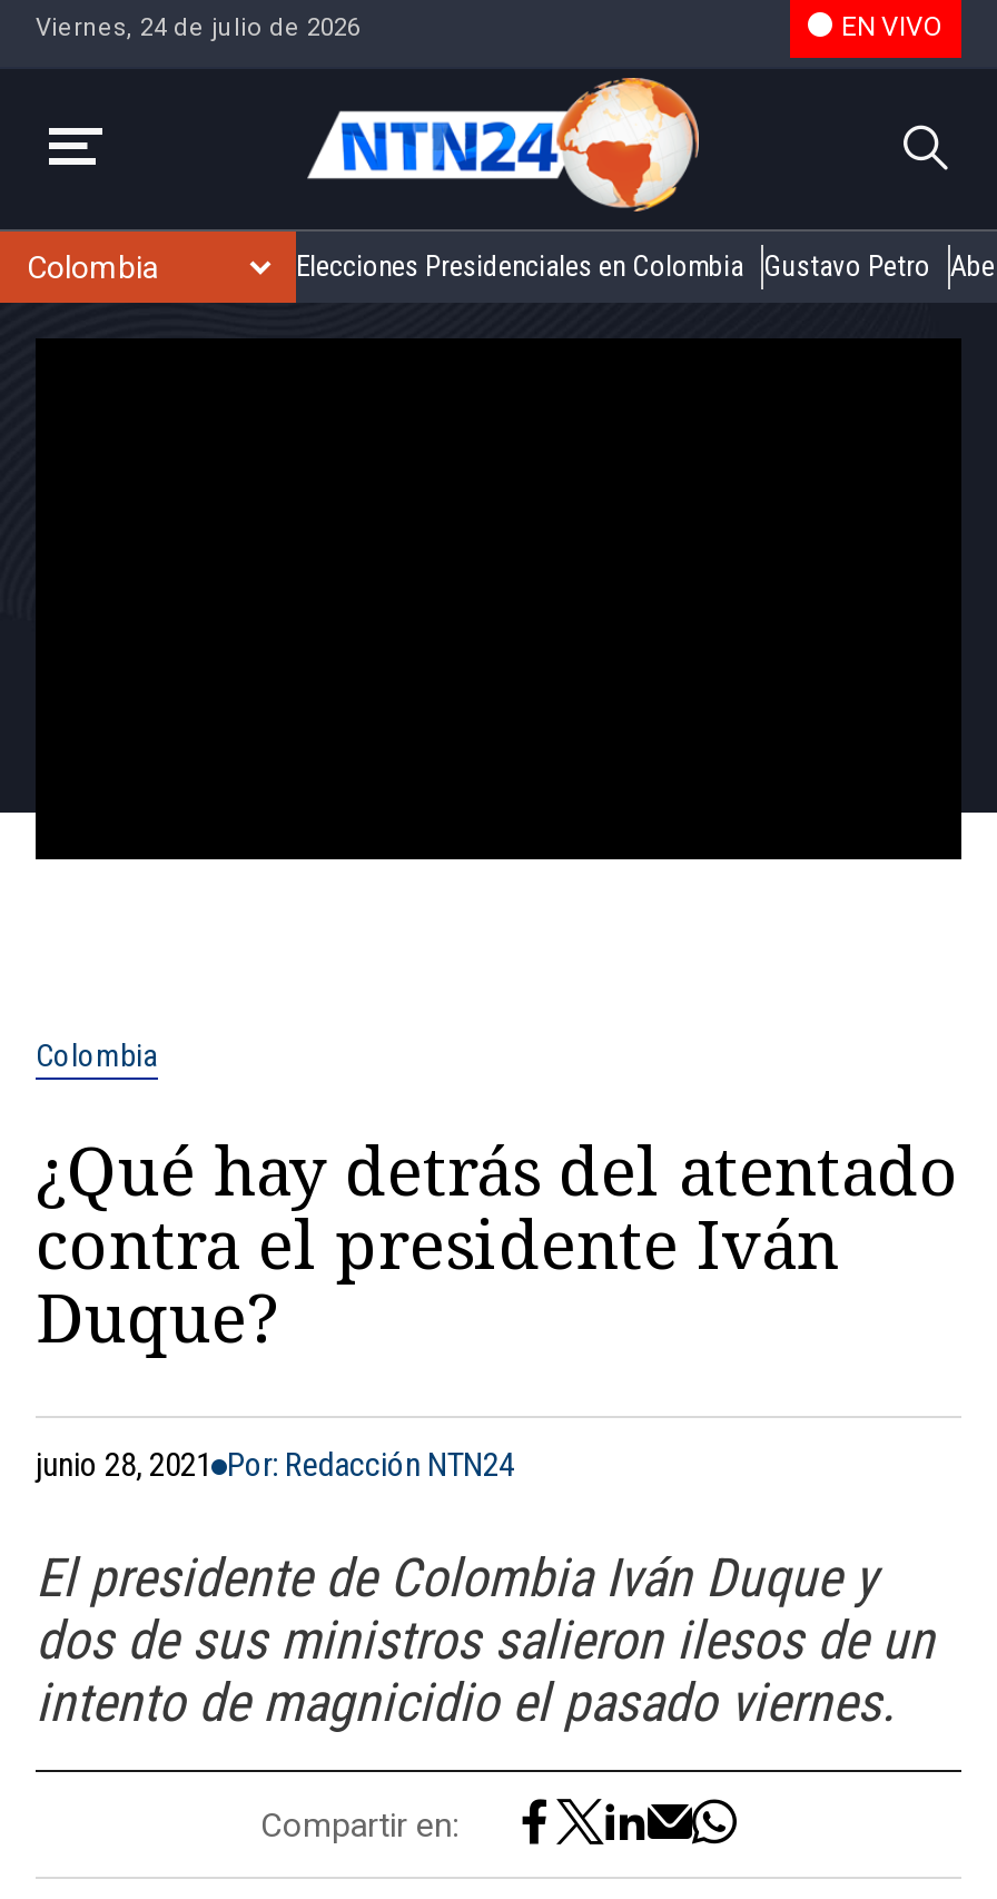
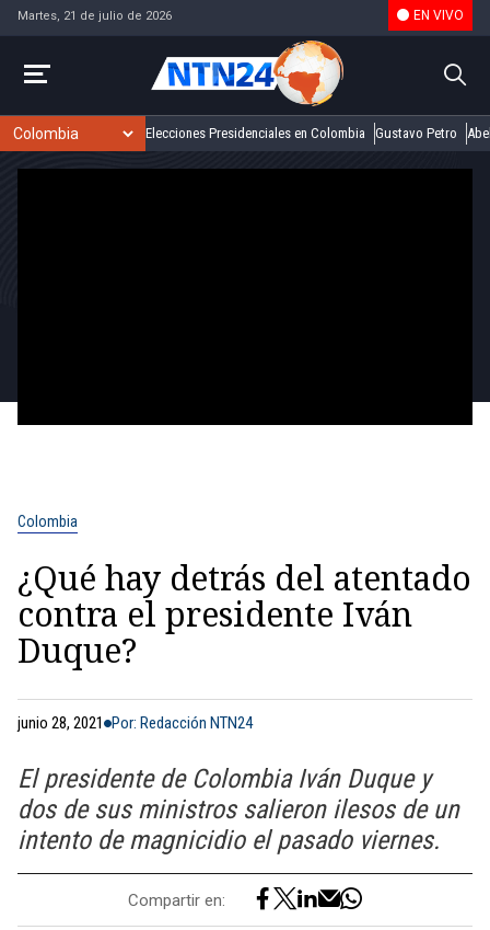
- Viernes, 24 de julio de 2026
+ Martes, 21 de julio de 2026
